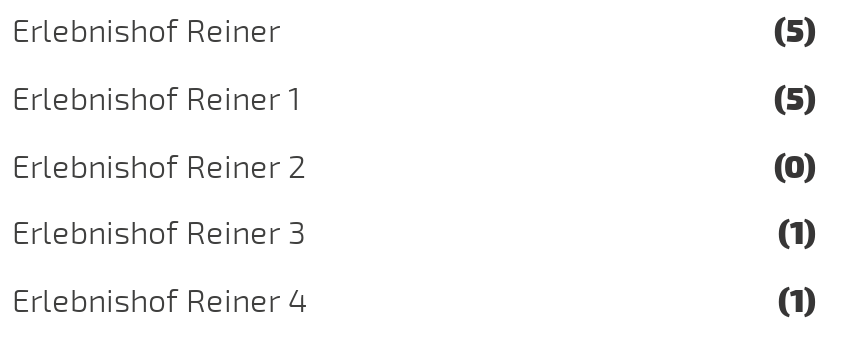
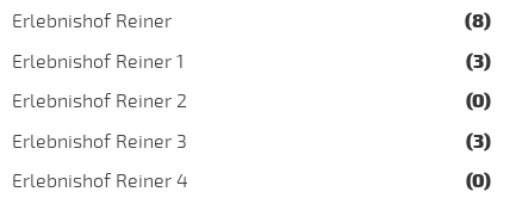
- (5)
+ (8)

- (5)
+ (3)

- (1)
+ (3)

- (1)
+ (0)
